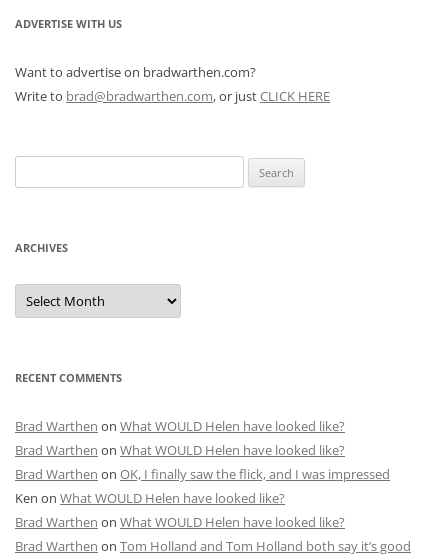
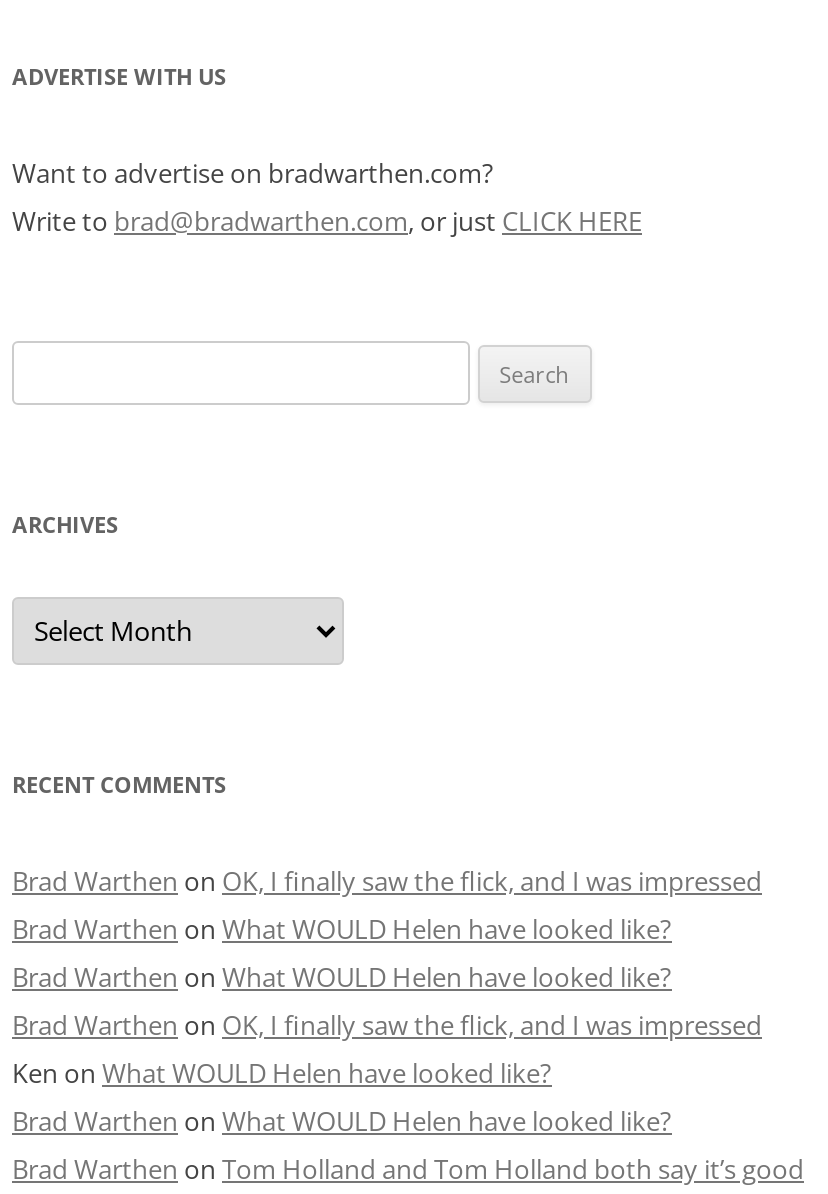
+ Brad Warthen on OK, I finally saw the flick, and I was impressed
